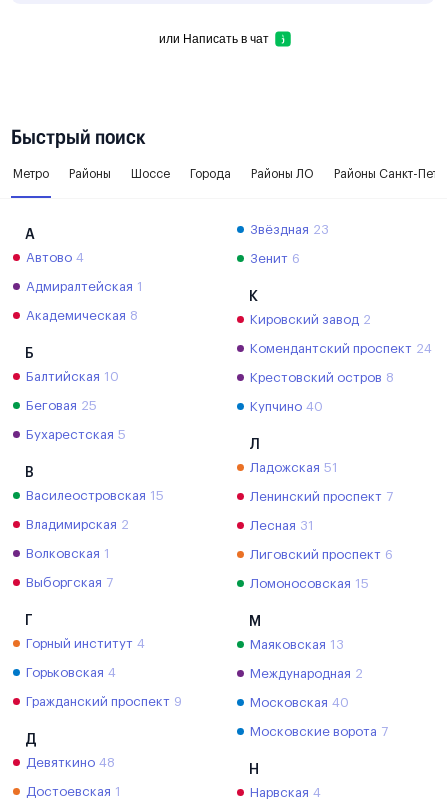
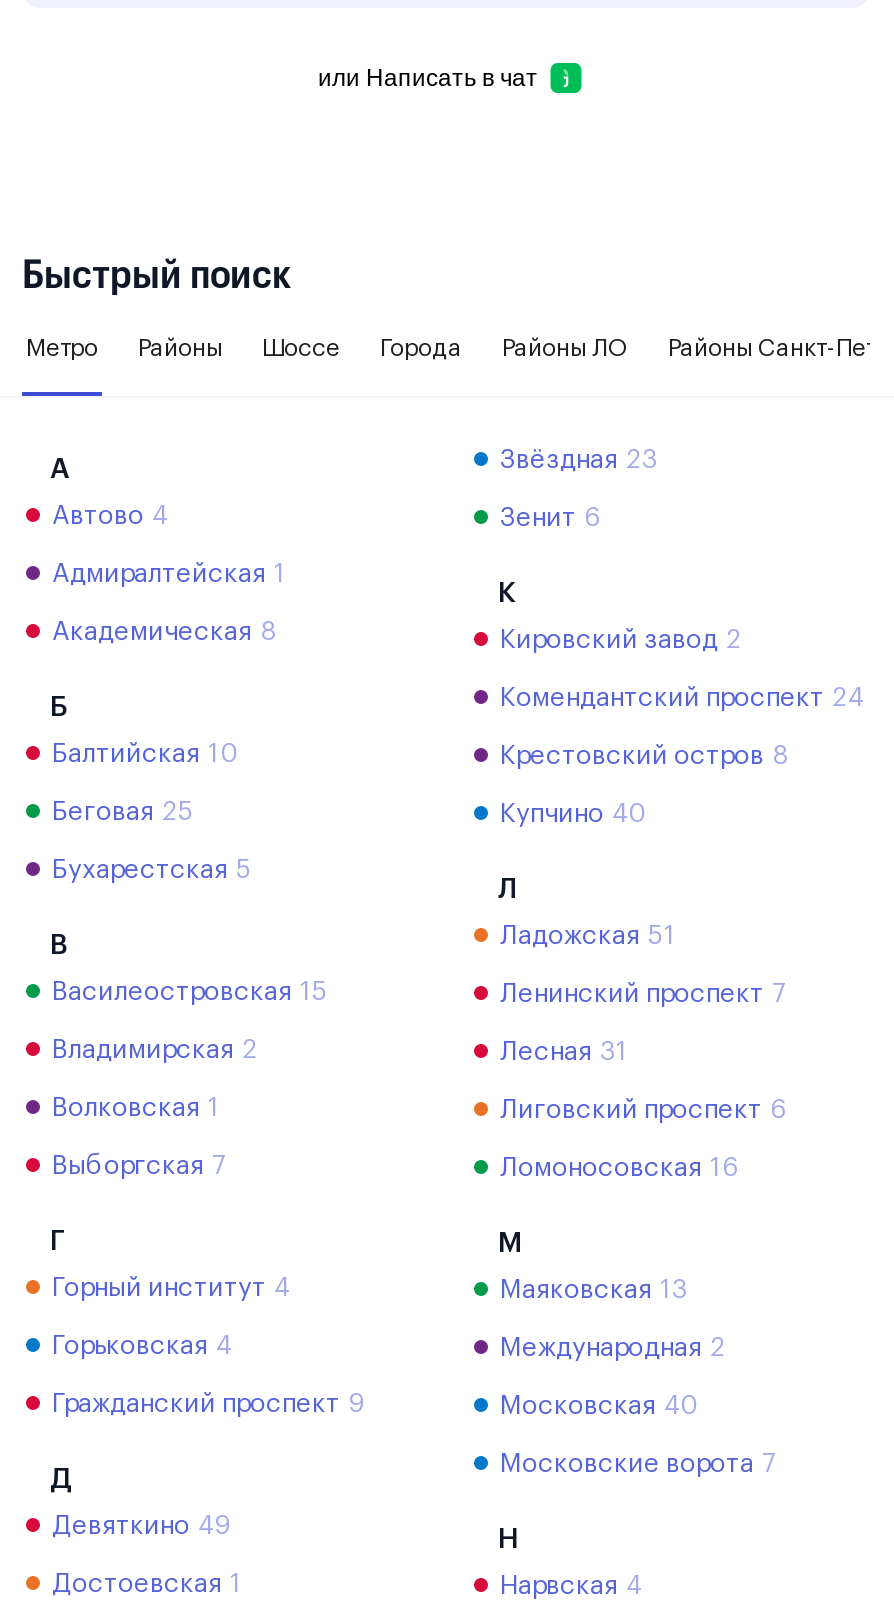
- Ломоносовская 15
+ Ломоносовская 16

- Девяткино 48
+ Девяткино 49
